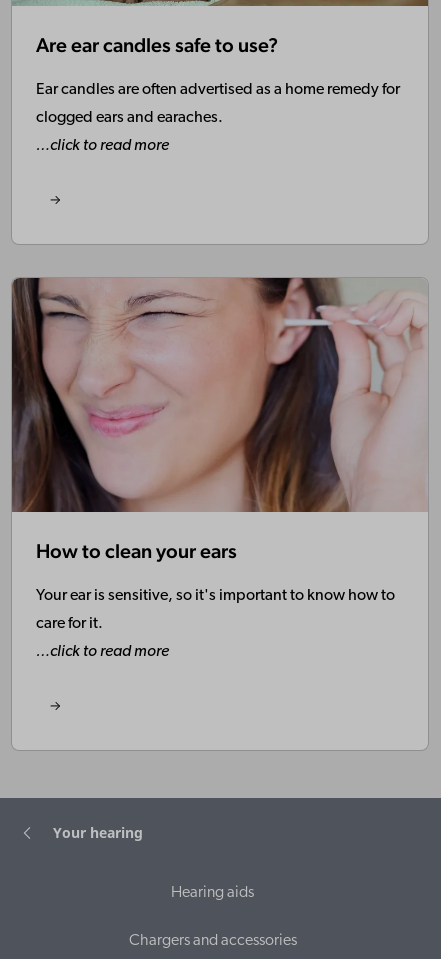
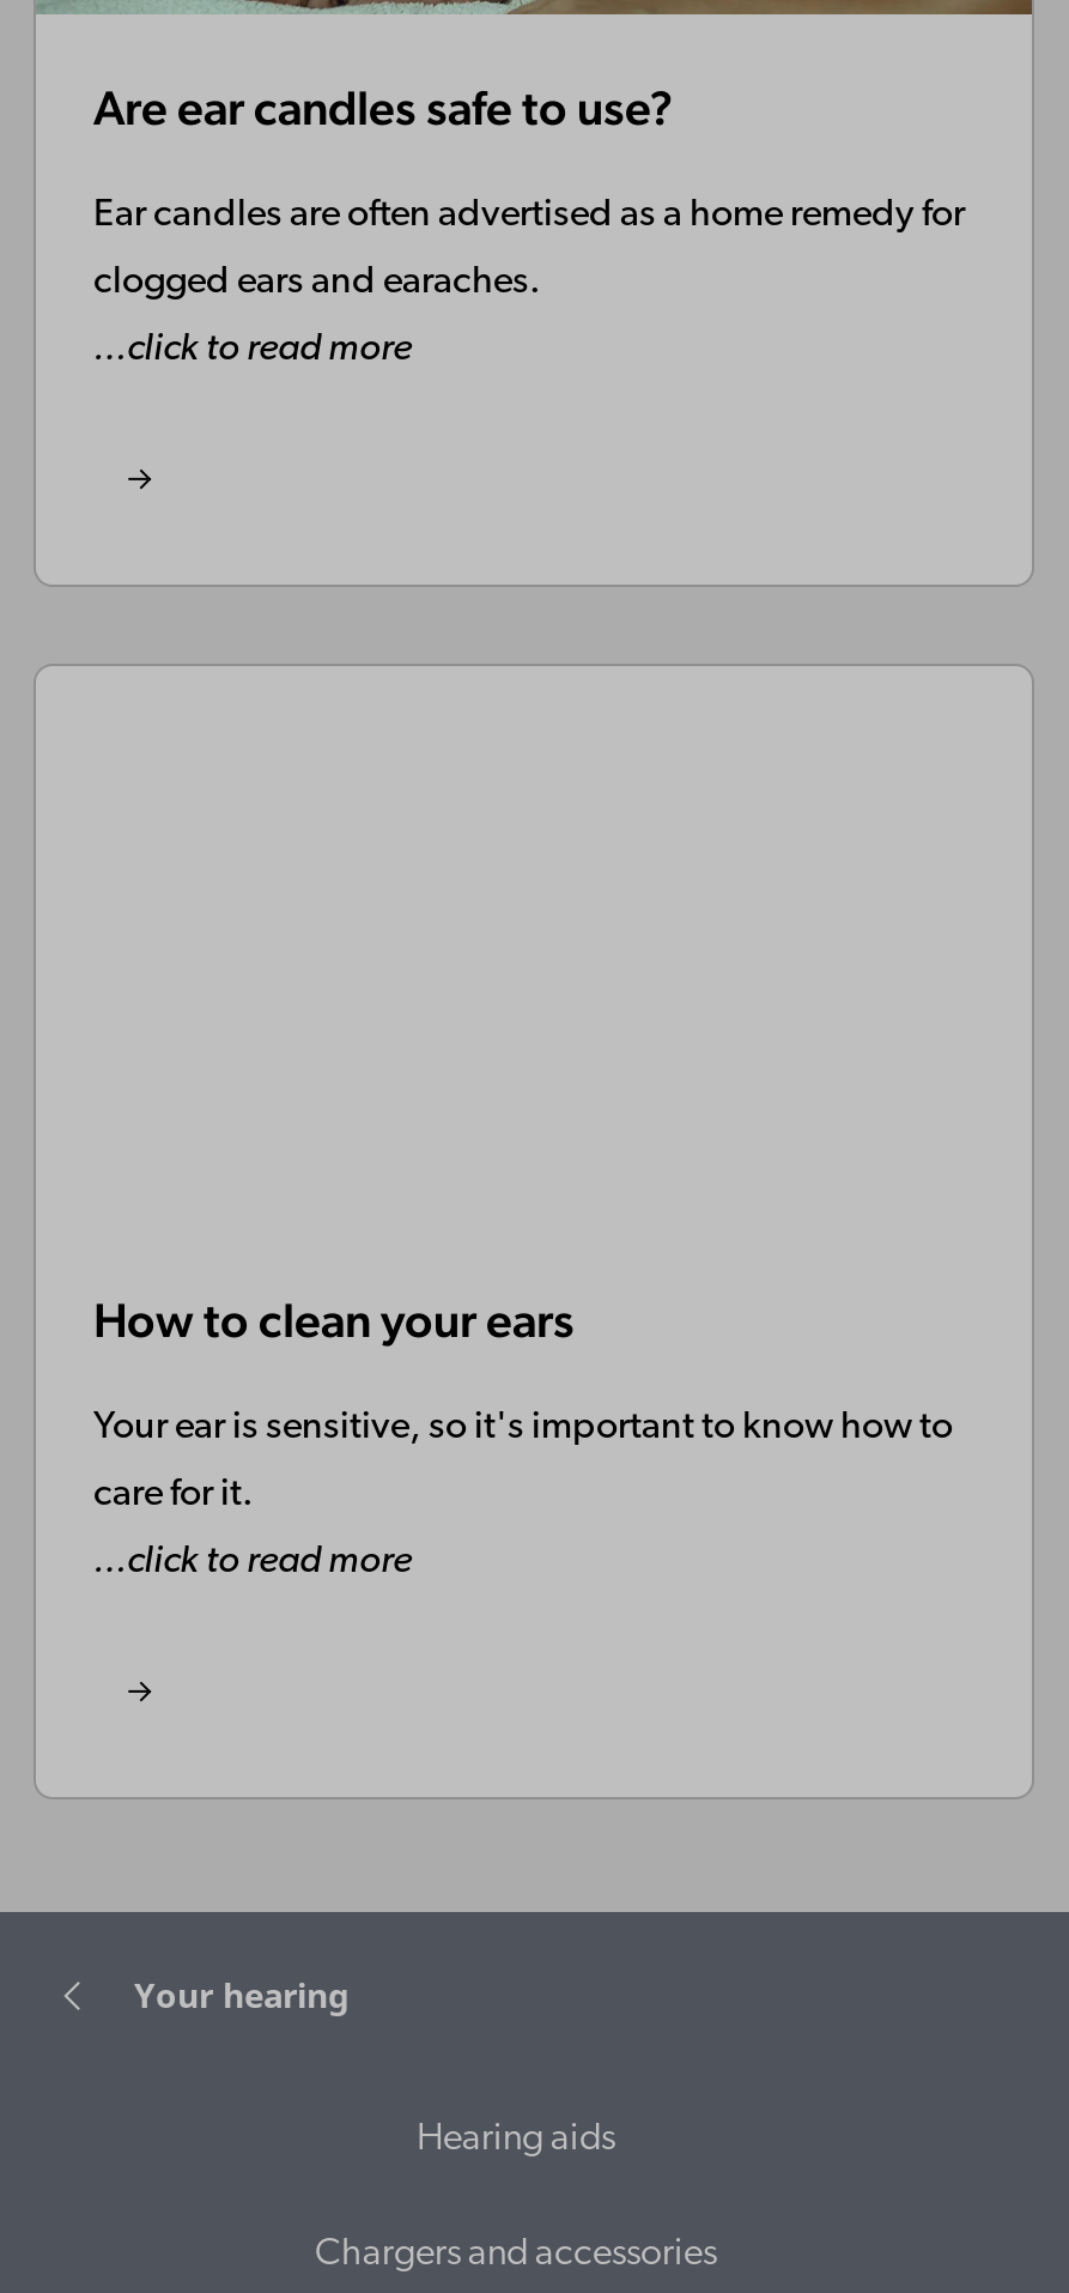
- [image]
